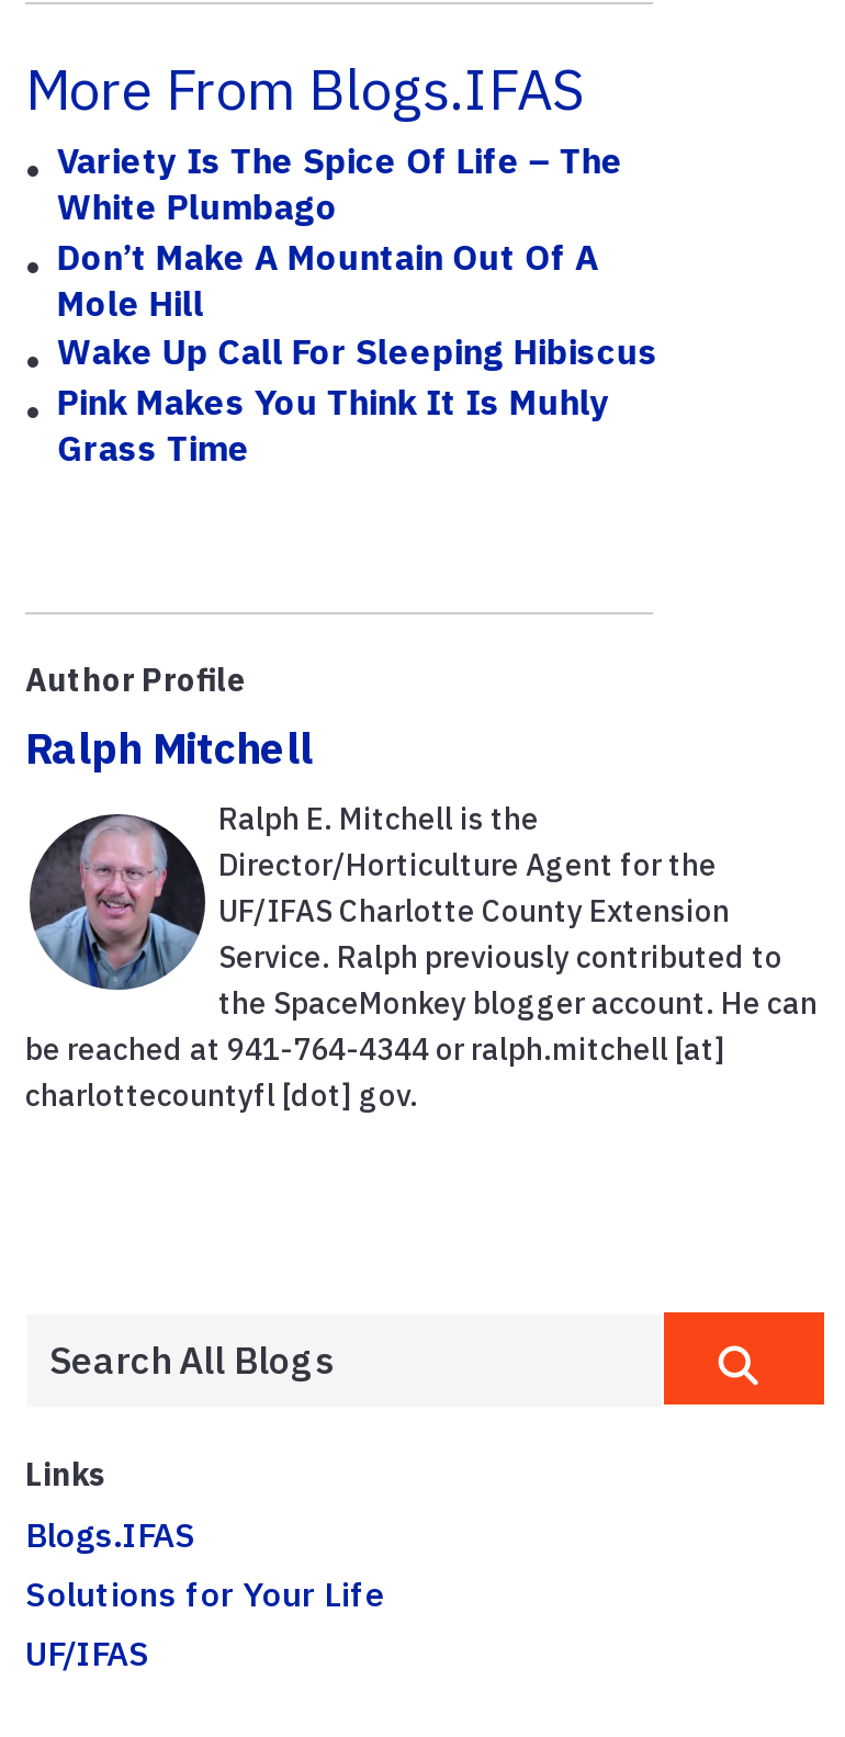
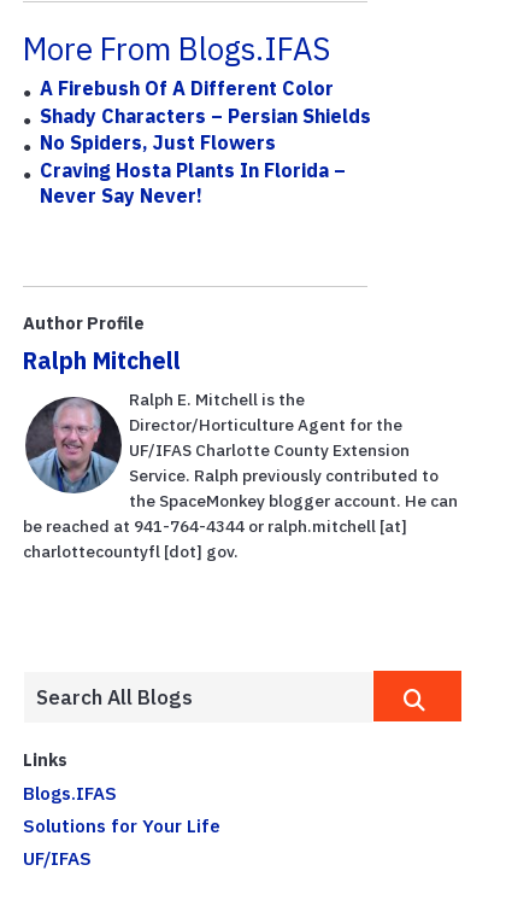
- Variety Is The Spice Of Life – The
- White Plumbago
- Don’t Make A Mountain Out Of A
- Mole Hill
- Wake Up Call For Sleeping Hibiscus
- Pink Makes You Think It Is Muhly
- Grass Time
+ A Firebush Of A Different Color
+ Shady Characters – Persian Shields
+ No Spiders, Just Flowers
+ Craving Hosta Plants In Florida –
+ Never Say Never!
